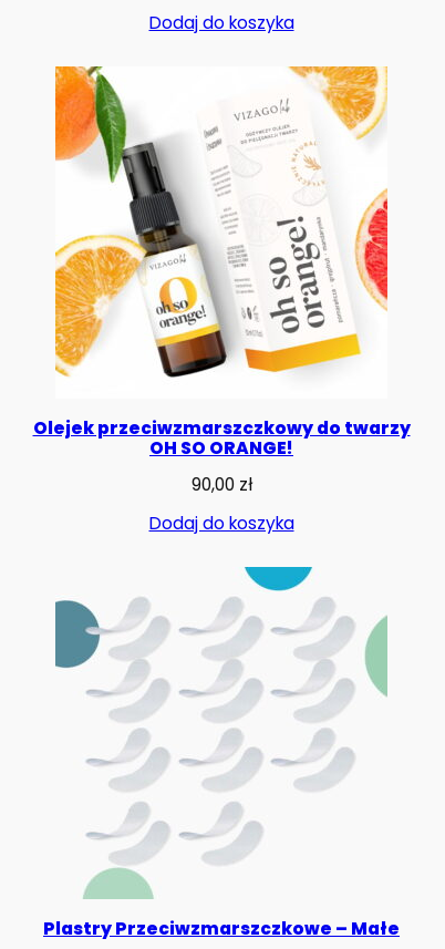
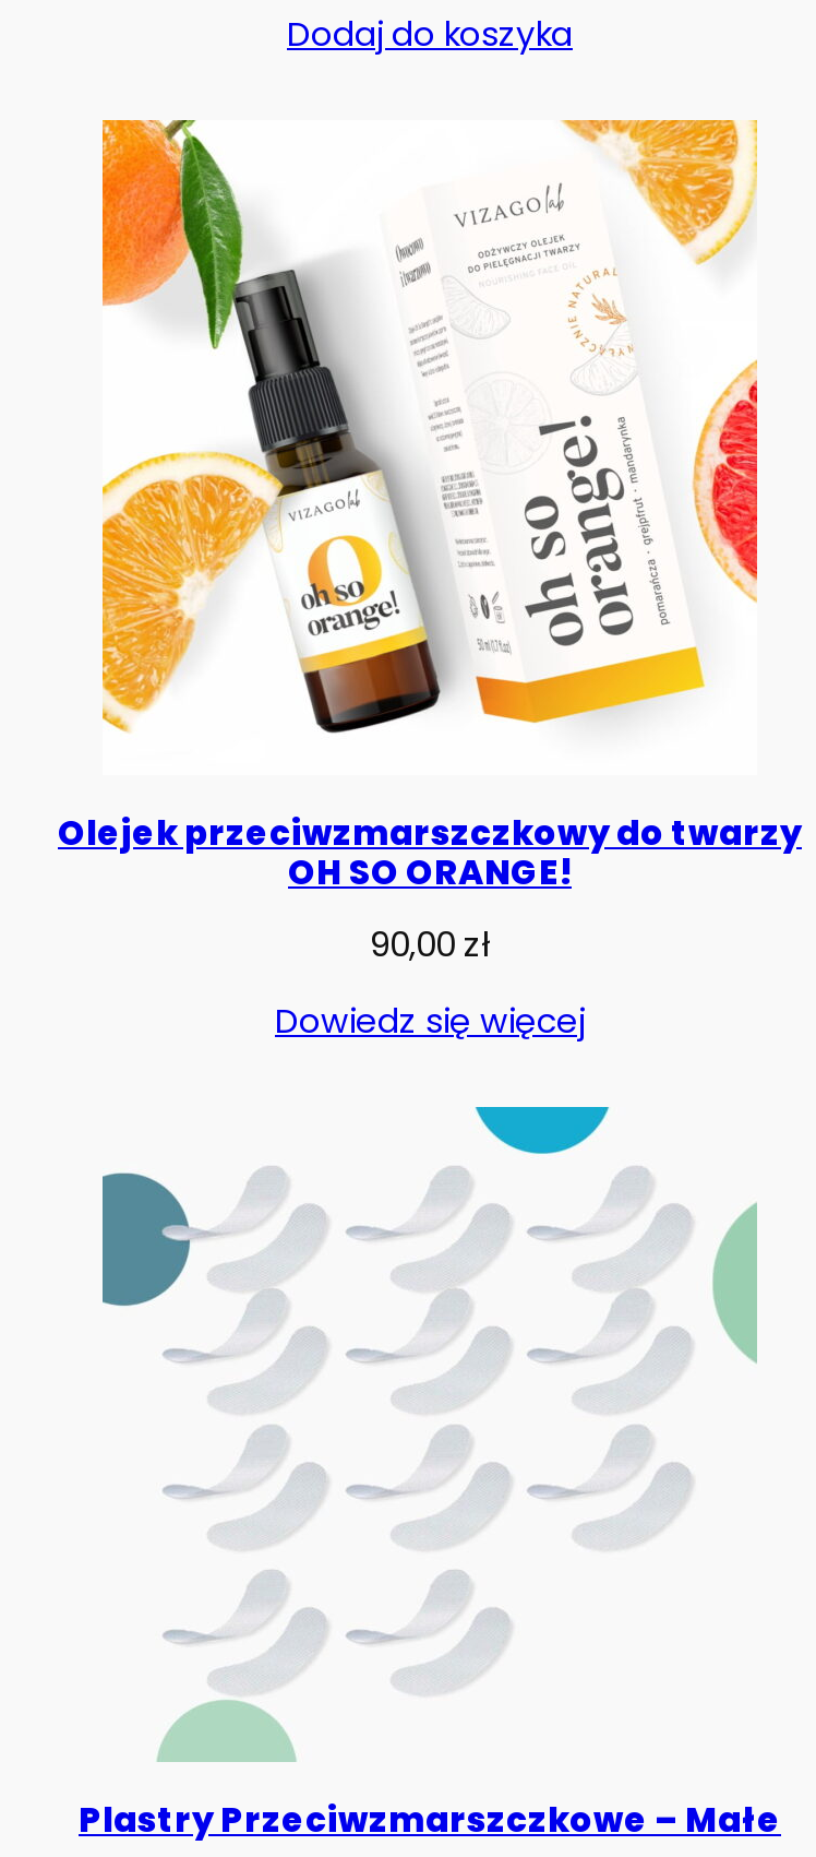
- Dodaj do koszyka
+ Dowiedz się więcej
